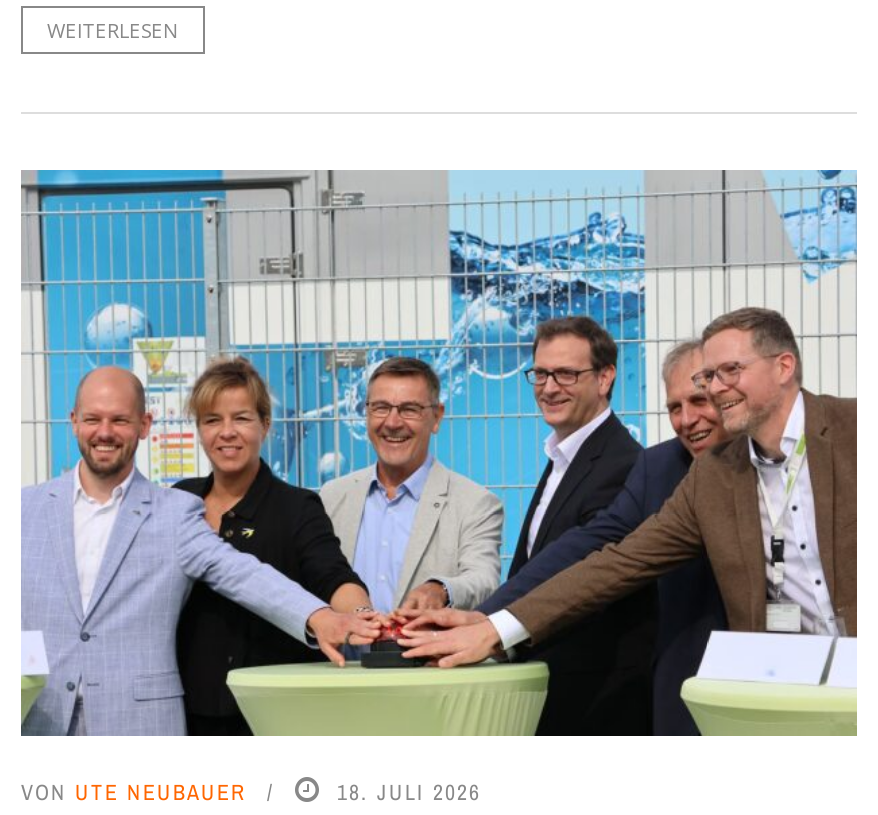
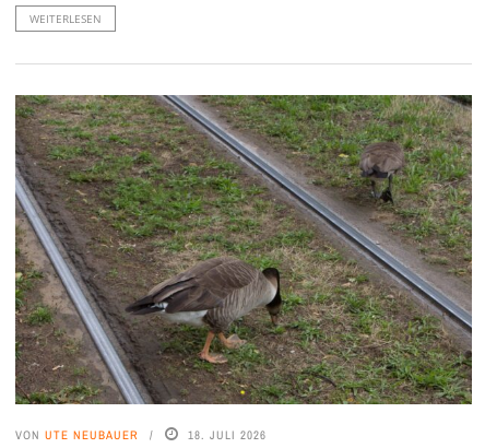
- [image]
+ [image]
